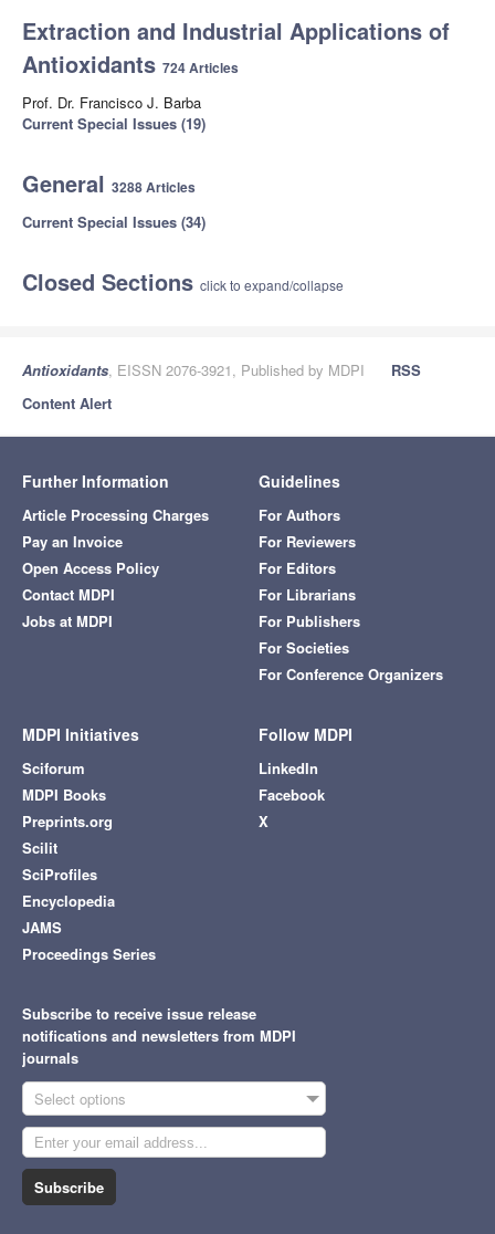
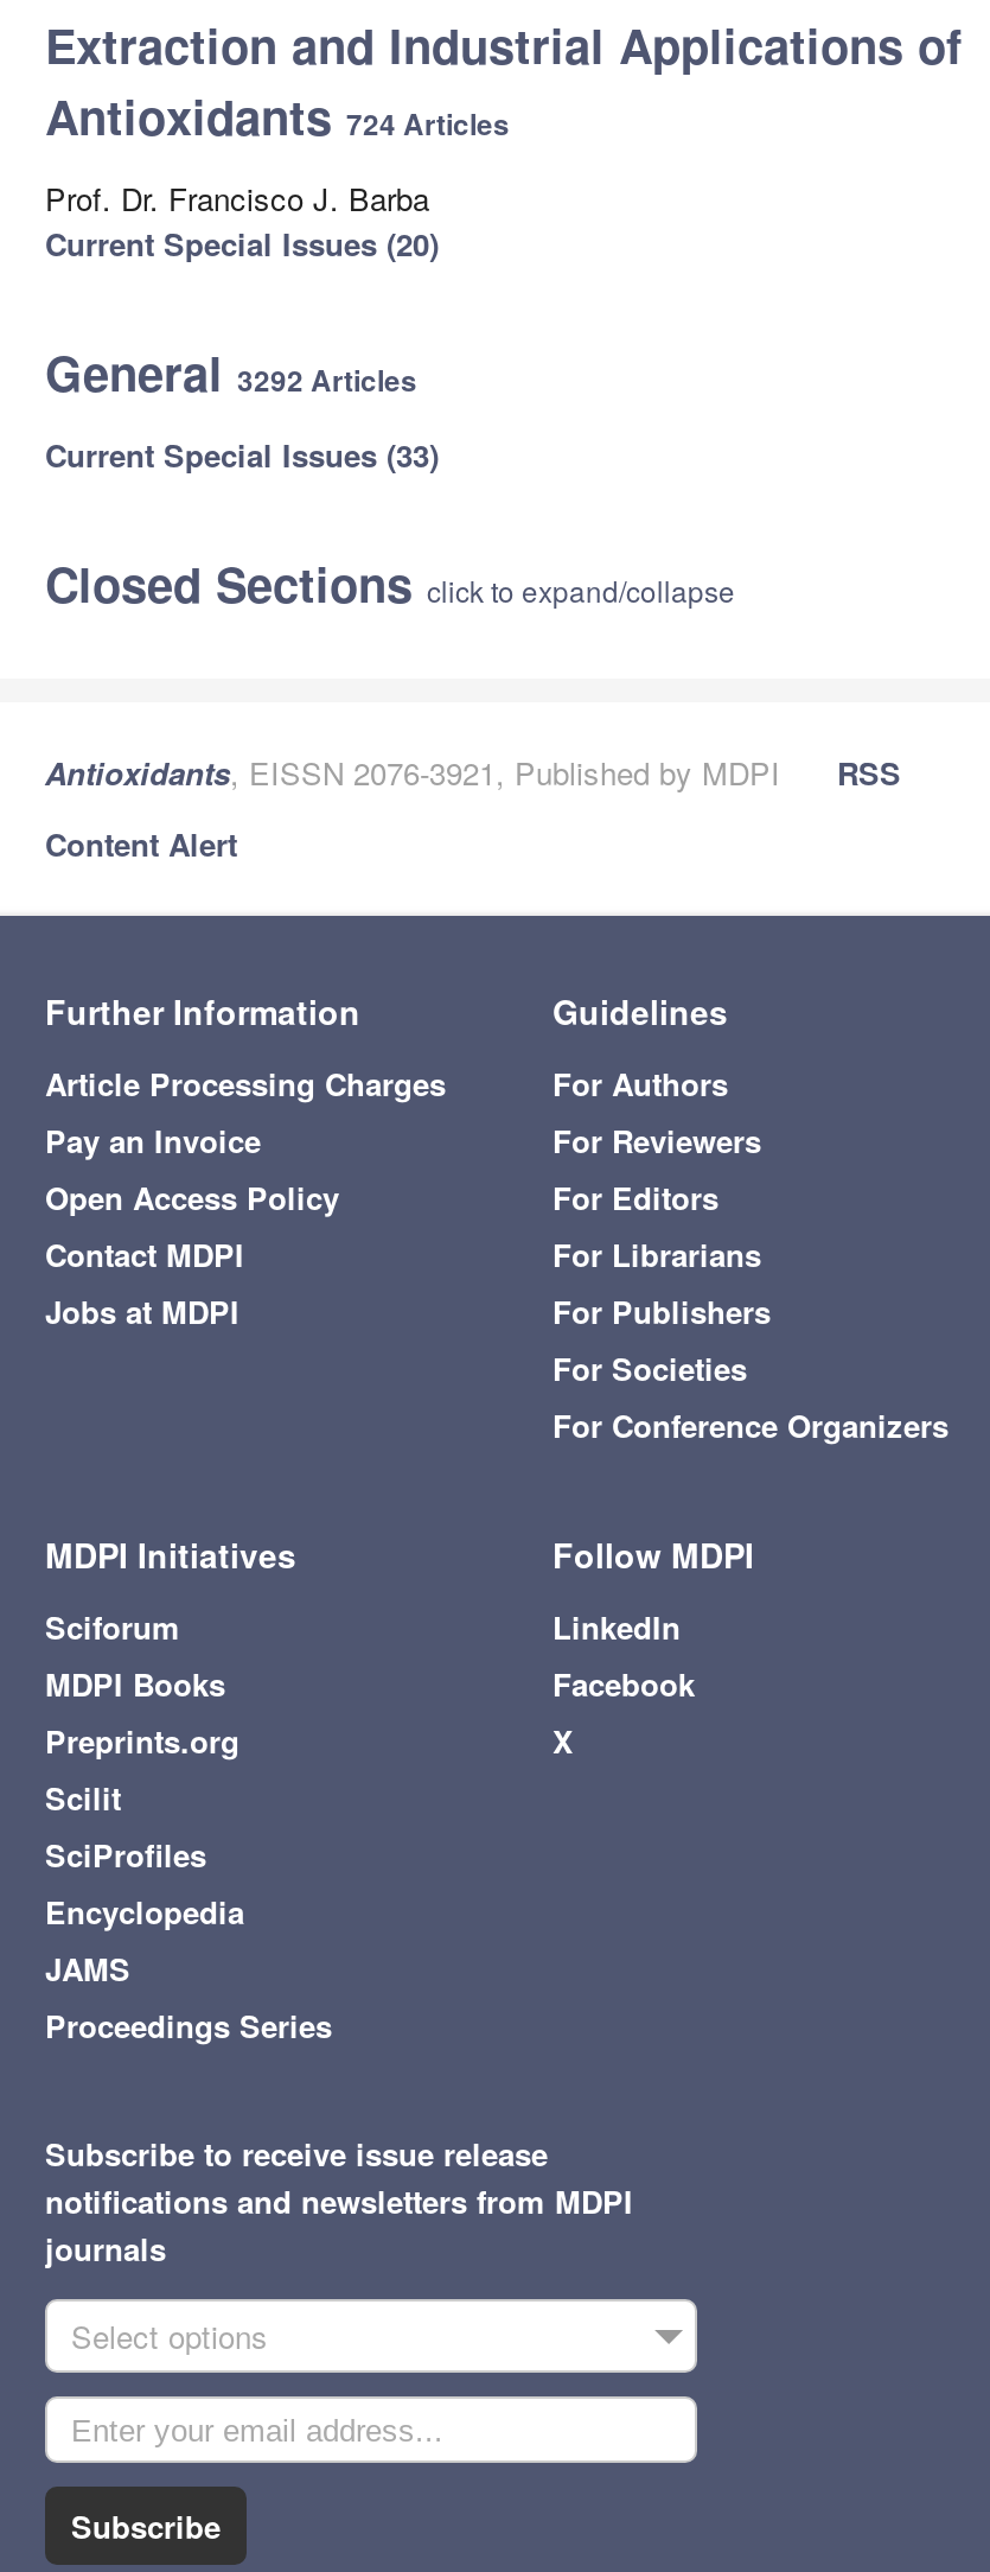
- Current Special Issues (19)
+ Current Special Issues (20)

- General 3288 Articles
+ General 3292 Articles

- Current Special Issues (34)
+ Current Special Issues (33)
